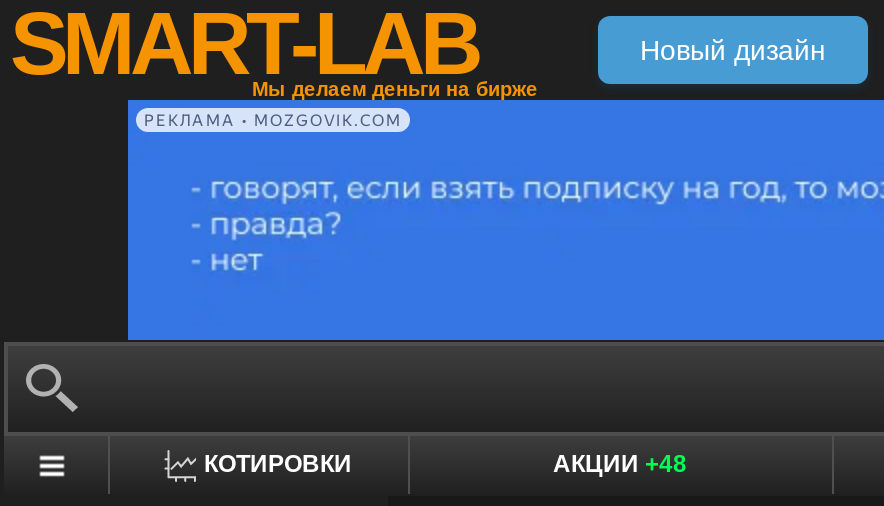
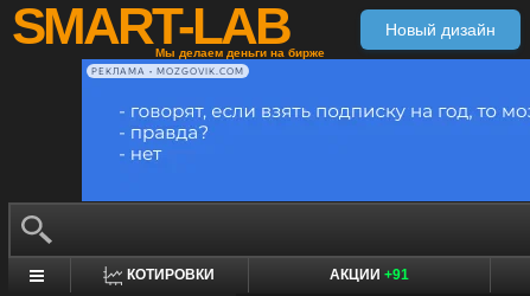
- АКЦИИ +48
+ АКЦИИ +91
